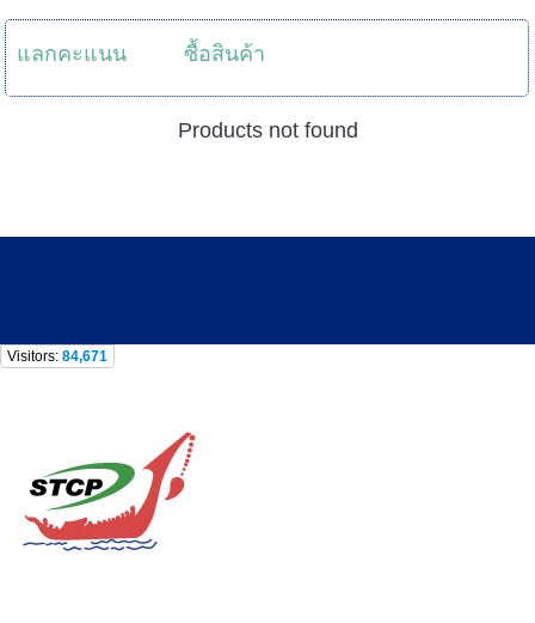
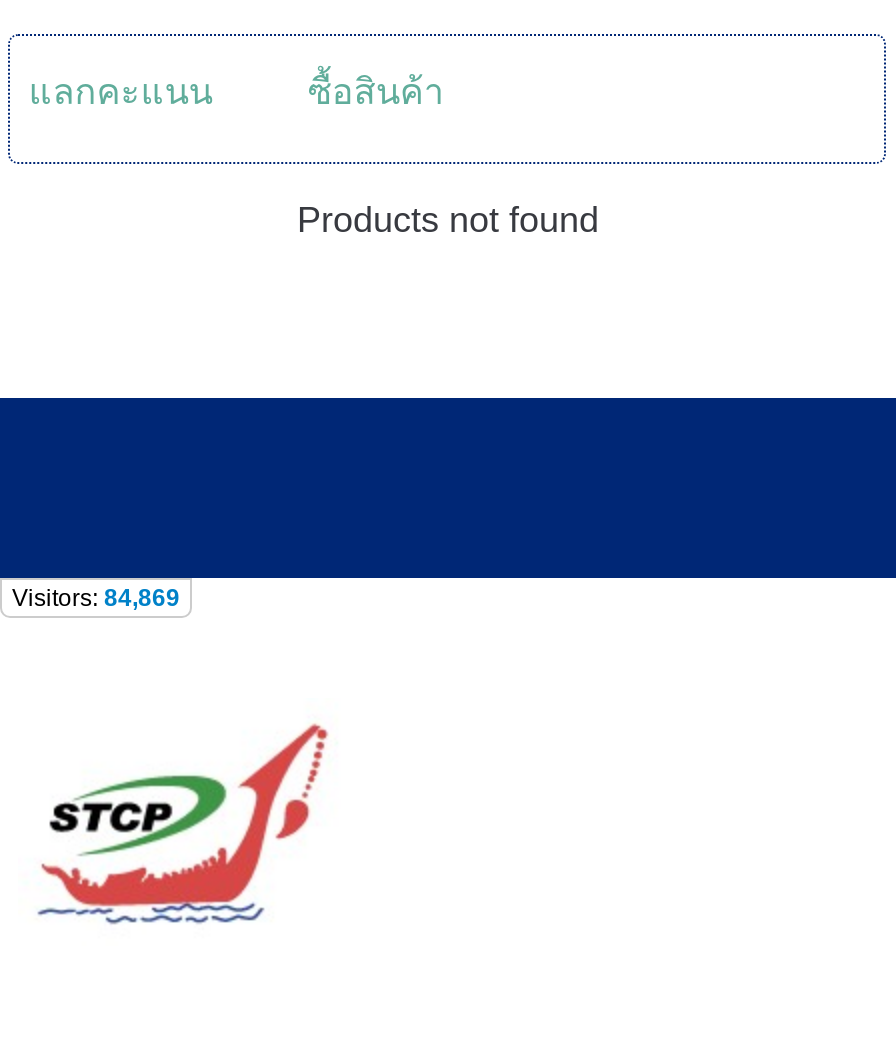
- Visitors: 84,671
+ Visitors: 84,869
